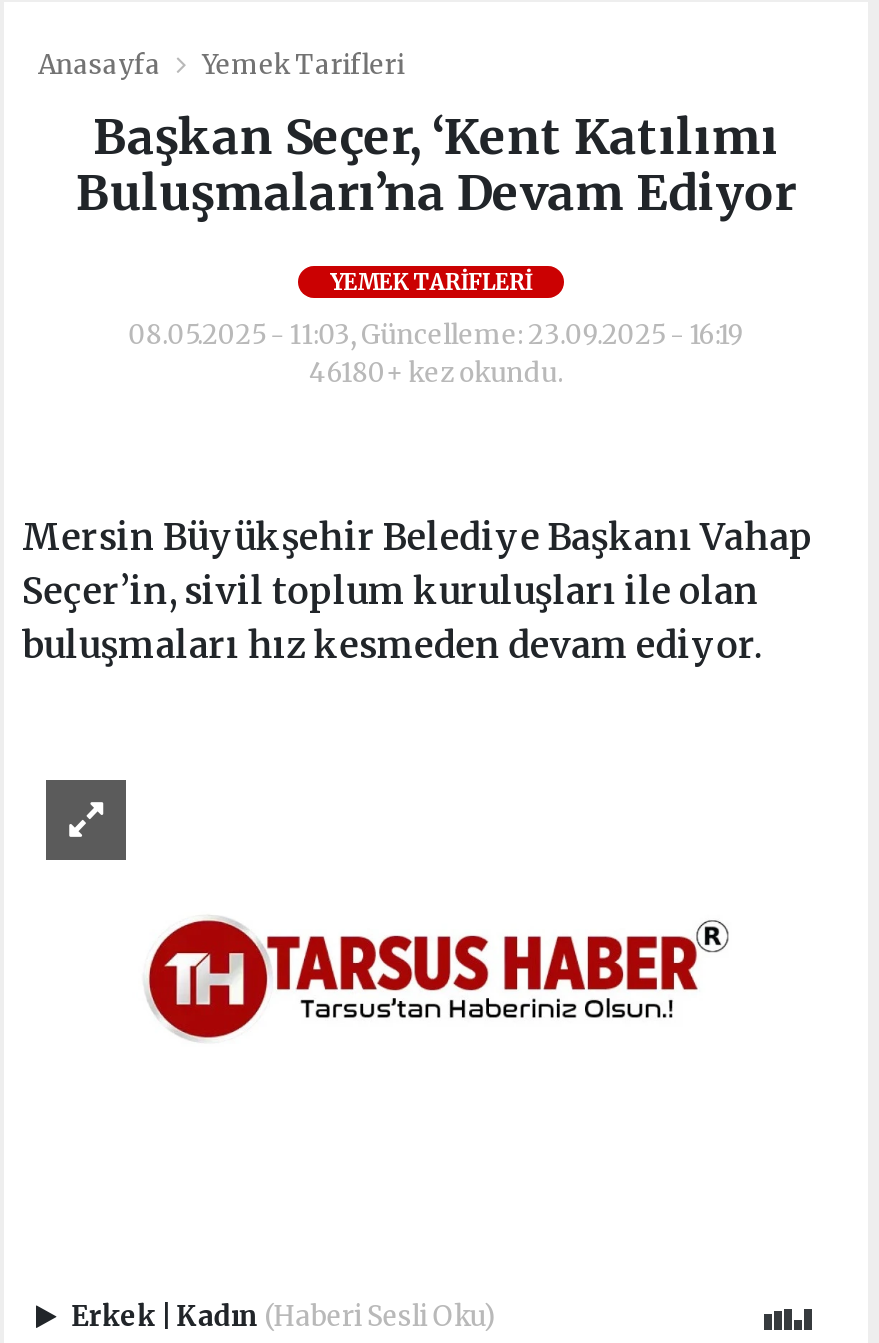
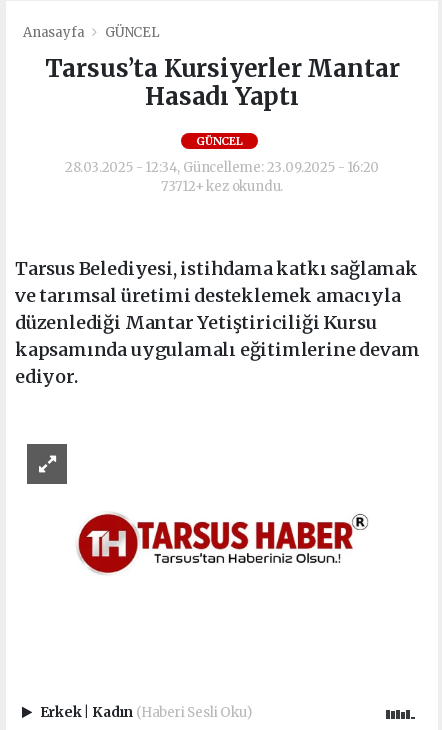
- Yemek Tarifleri
- Başkan Seçer, ‘Kent Katılımı
- Buluşmaları’na Devam Ediyor
+ GÜNCEL
+ Tarsus’ta Kursiyerler Mantar
+ Hasadı Yaptı

- YEMEK TARIFLERI
+ GÜNCEL

- 08.05.2025 - 11:03, Güncelleme: 23.09.2025 - 16:19
- 46180+ kez okundu.
+ 28.03.2025 - 12:34, Güncelleme: 23.09.2025 - 16:20
+ 73712+ kez okundu.

- Mersin Büyükşehir Belediye Başkanı Vahap
- Seçer’in, sivil toplum kuruluşları ile olan
- buluşmaları hız kesmeden devam ediyor.
+ Tarsus Belediyesi, istihdama katkı sağlamak
+ ve tarımsal üretimi desteklemek amacıyla
+ düzenlediği Mantar Yetiştiriciliği Kursu
+ kapsamında uygulamalı eğitimlerine devam
+ ediyor.
